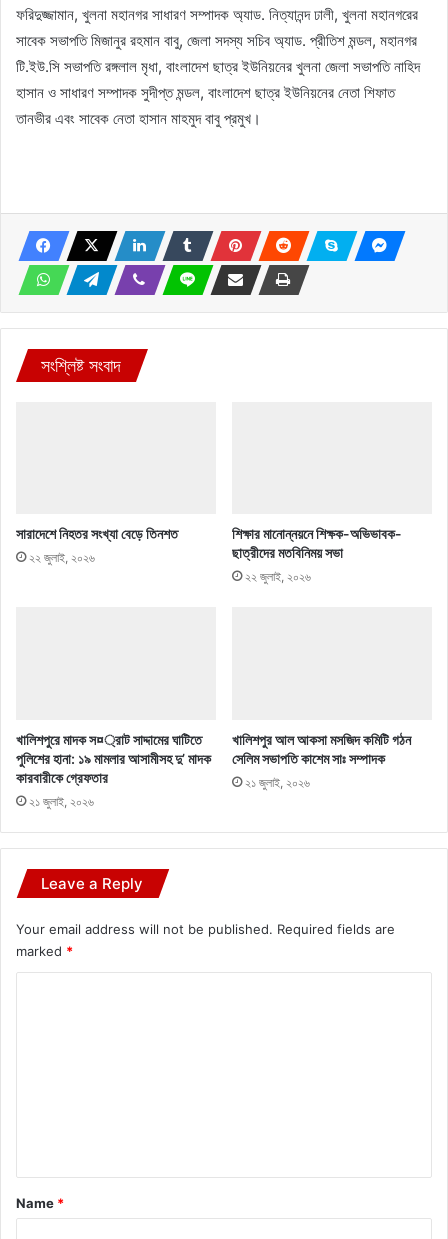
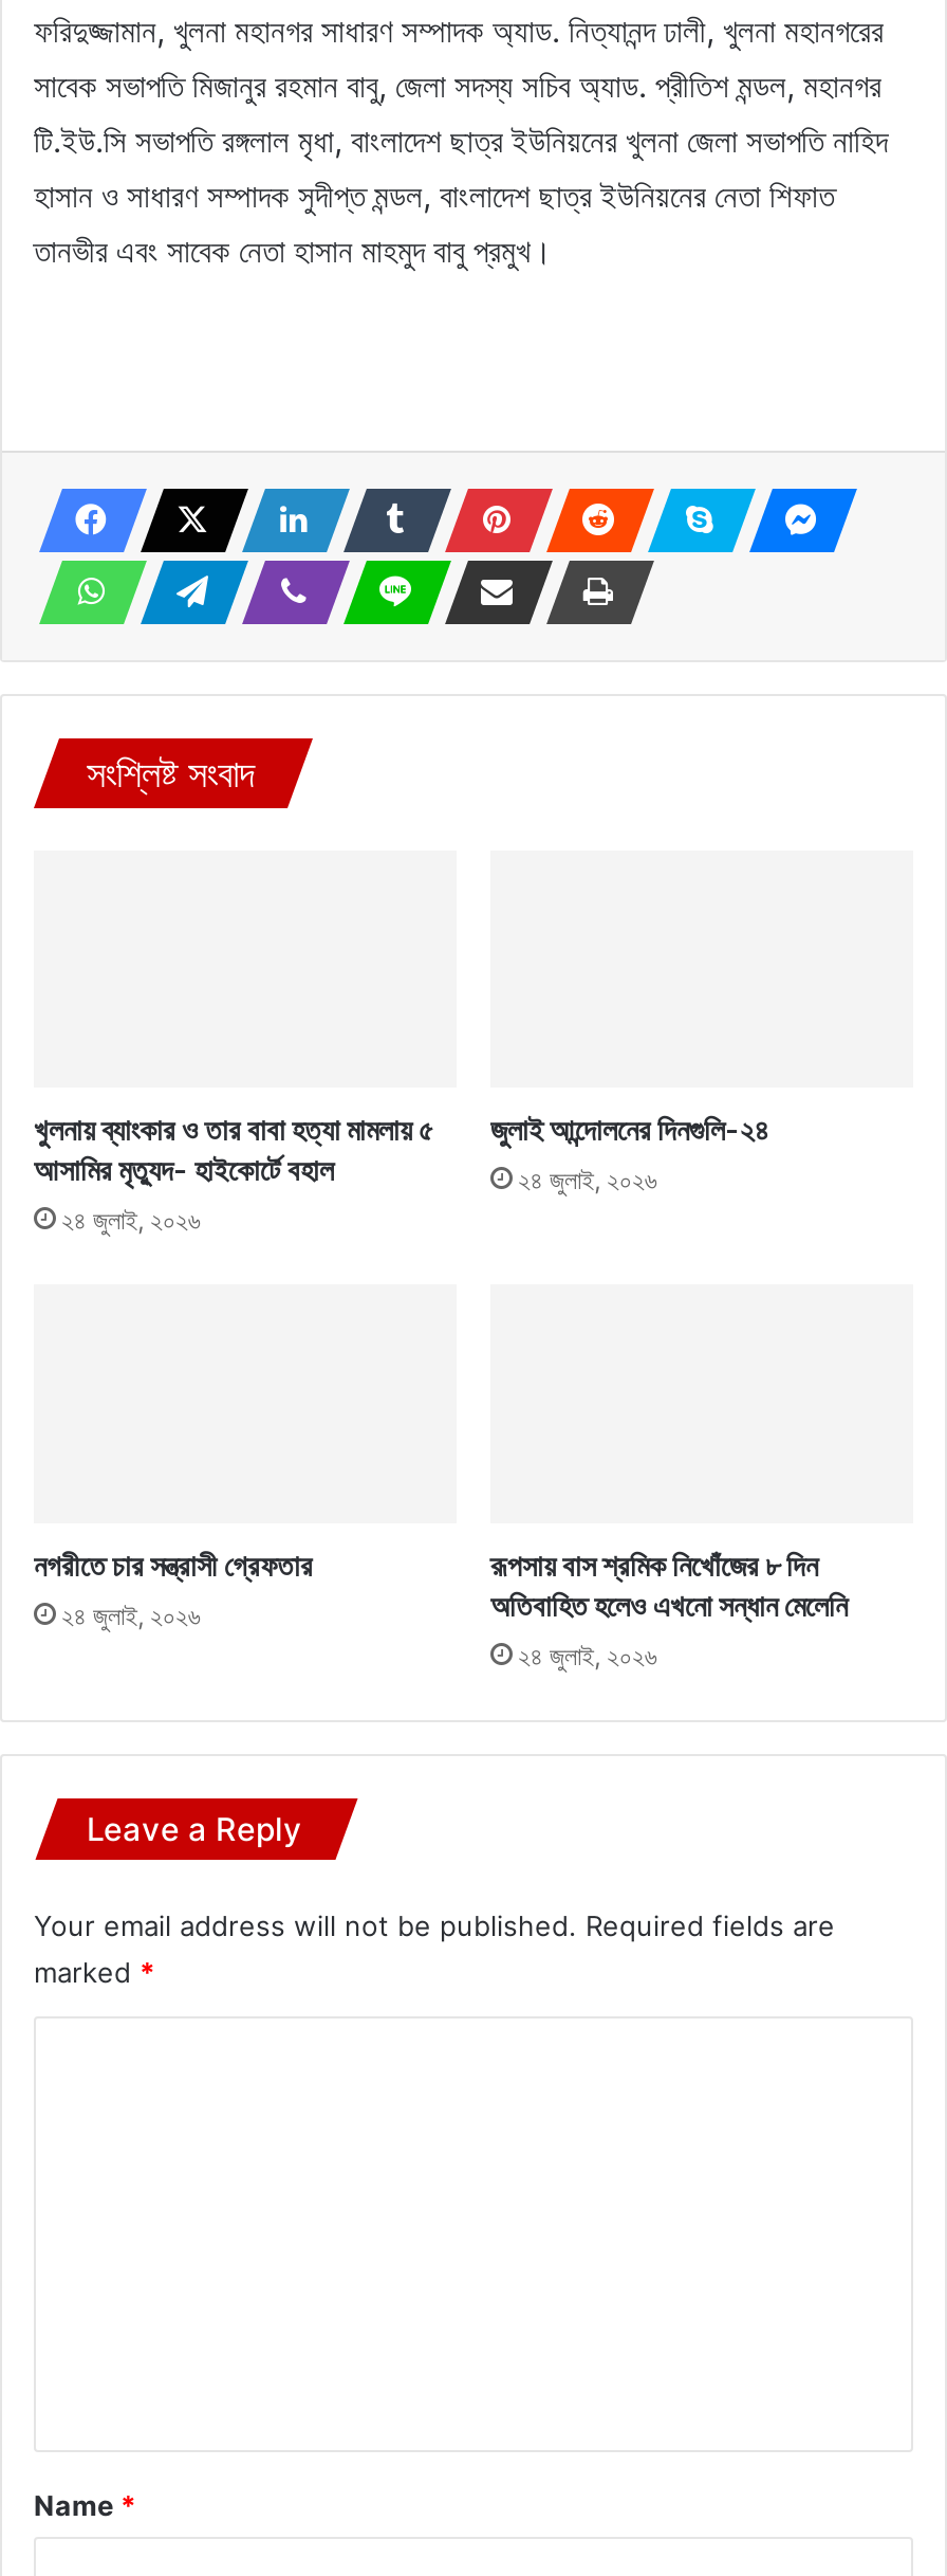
- সারাদেশে নিহতর সংখ্যা বেড়ে তিনশত
+ খুলনায় ব্যাংকার ও তার বাবা হত্যা মামলায় ৫
+ আসামির মৃত্যুদ- হাইকোর্টে বহাল

- শিক্ষার মানোন্নয়নে শিক্ষক-অভিভাবক-
- ছাত্রীদের মতবিনিময় সভা
+ জুলাই আন্দোলনের দিনগুলি-২৪

- ২২ জুলাই, ২০২৬
+ ২৪ জুলাই, ২০২৬

- ২২ জুলাই, ২০২৬
+ ২৪ জুলাই, ২০২৬

- খালিশপুরে মাদক স¤্রাট সাদ্দামের ঘাটিতে
- পুলিশের হানা: ১৯ মামলার আসামীসহ দু’ মাদক
- কারবারীকে গ্রেফতার
+ নগরীতে চার সন্ত্রাসী গ্রেফতার

- খালিশপুর আল আকসা মসজিদ কমিটি গঠন
- সেলিম সভাপতি কাশেম সাঃ সম্পাদক
+ রূপসায় বাস শ্রমিক নিখোঁজের ৮ দিন
+ অতিবাহিত হলেও এখনো সন্ধান মেলেনি

- ২১ জুলাই, ২০২৬
+ ২৪ জুলাই, ২০২৬

- ২১ জুলাই, ২০২৬
+ ২৪ জুলাই, ২০২৬
